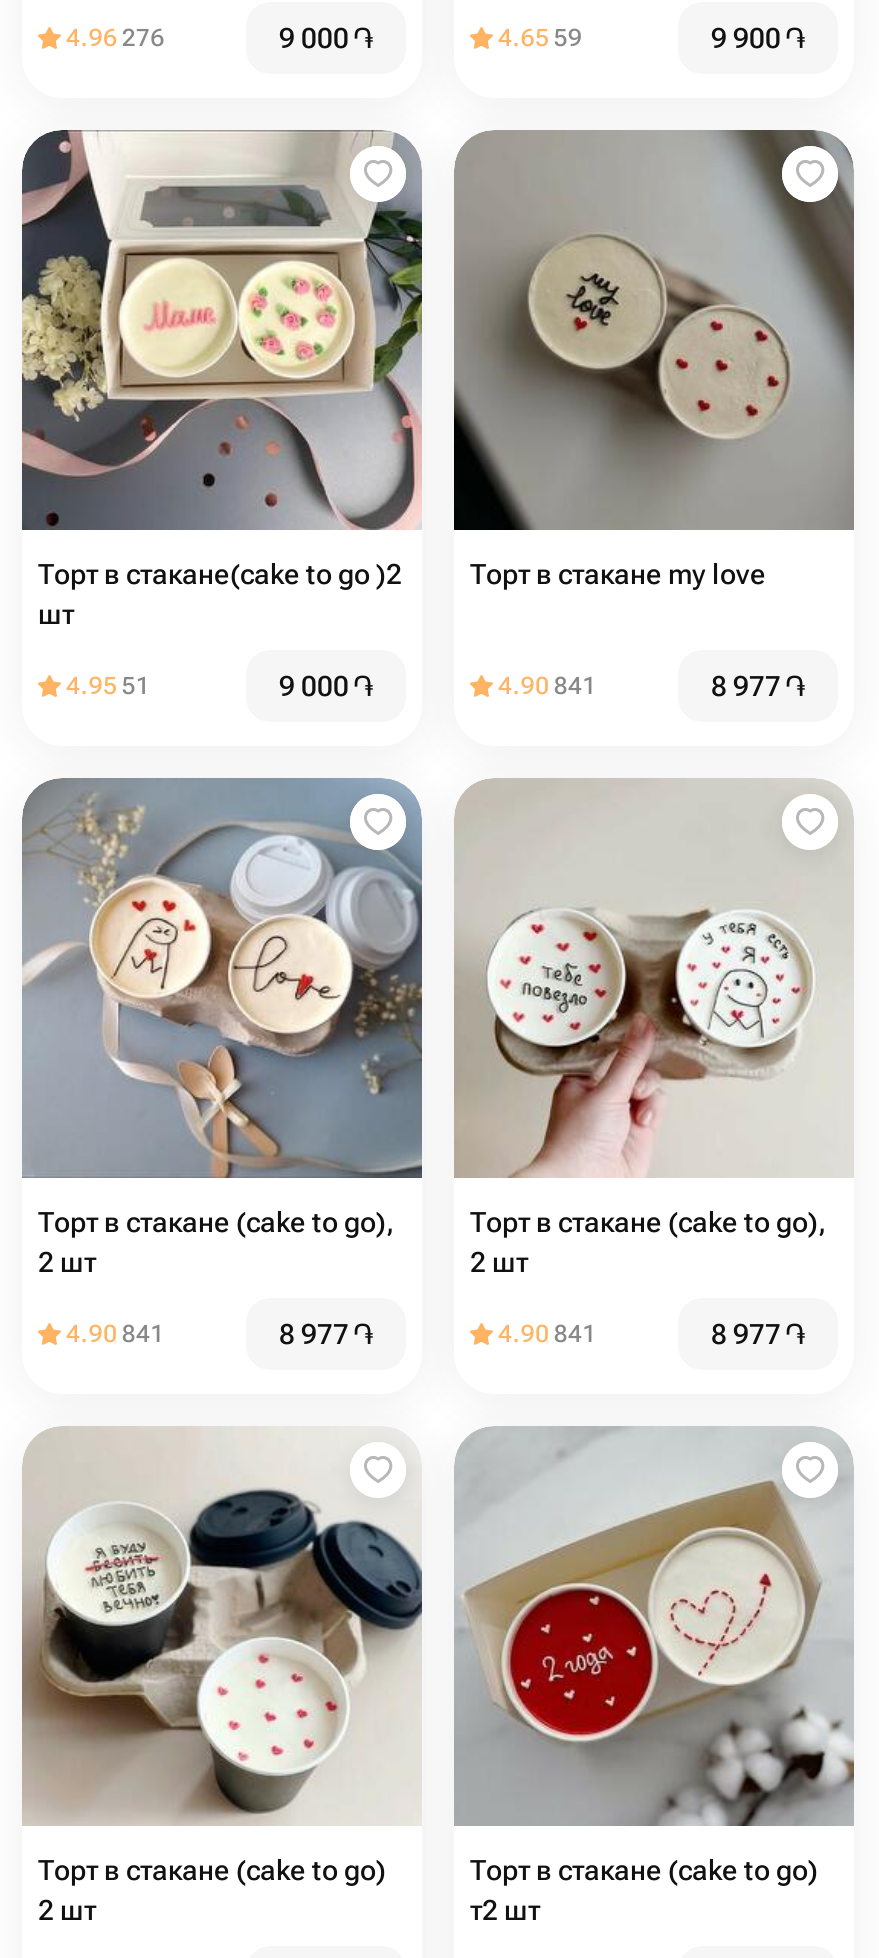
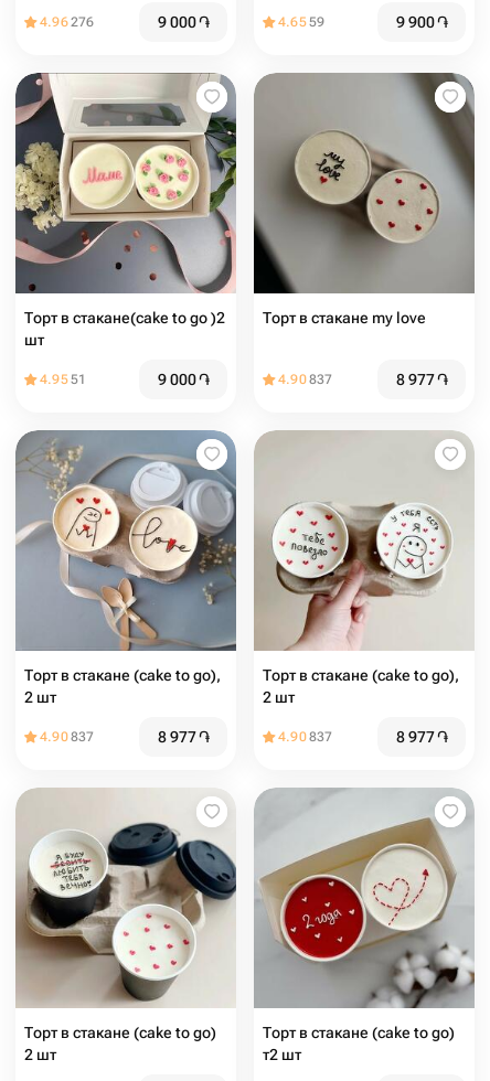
- 4.90 841
+ 4.90 837

- 4.90 841
+ 4.90 837

- 4.90 841
+ 4.90 837
